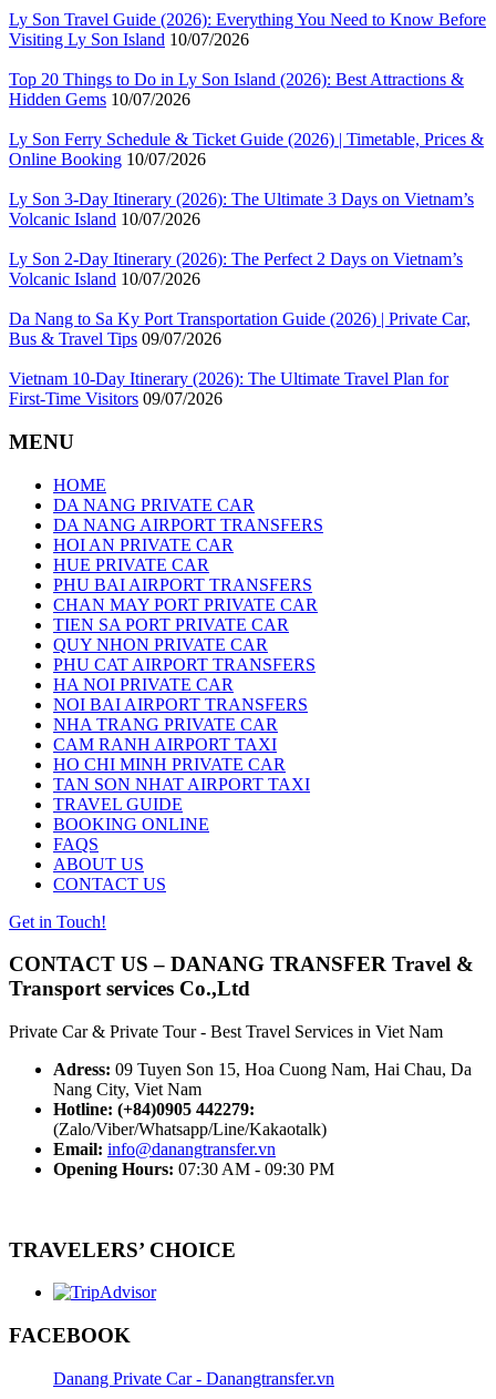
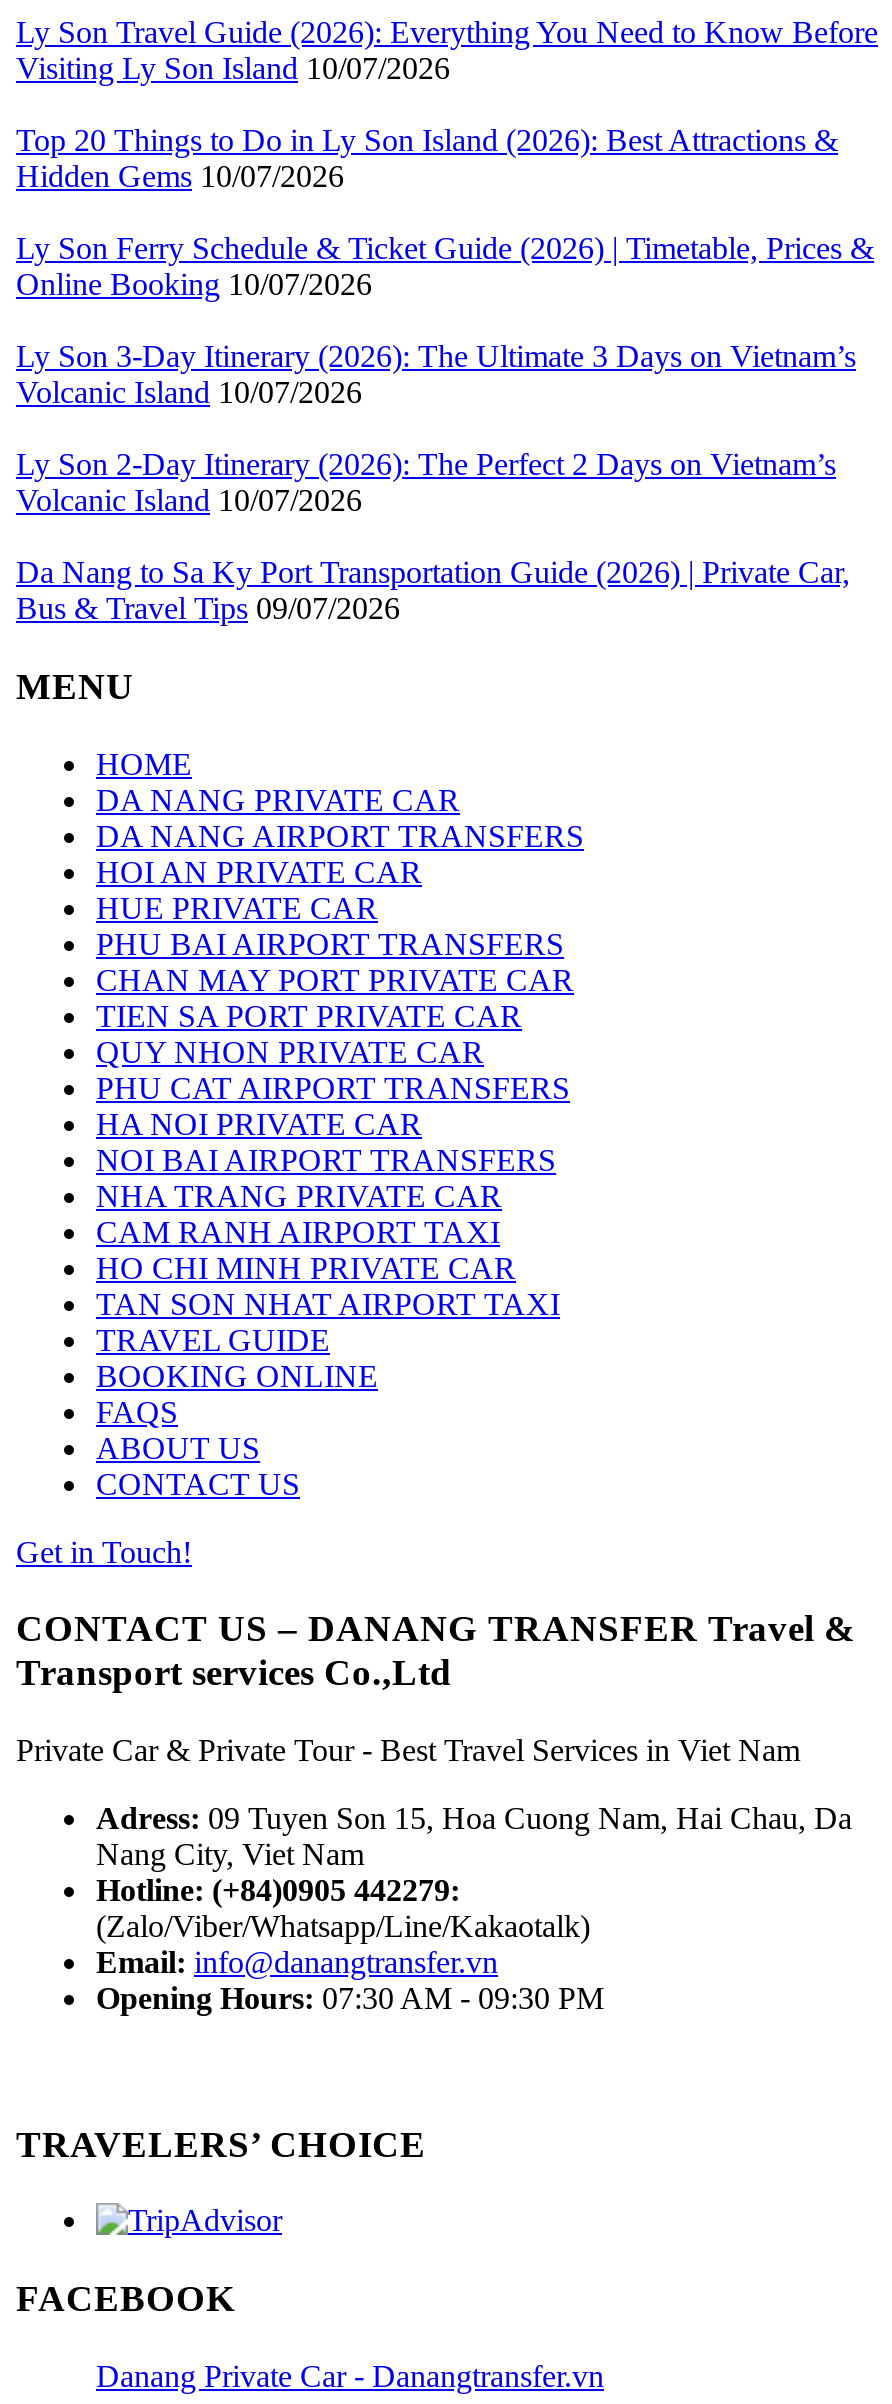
- Vietnam 10-Day Itinerary (2026): The Ultimate Travel Plan for
- First-Time Visitors 09/07/2026
